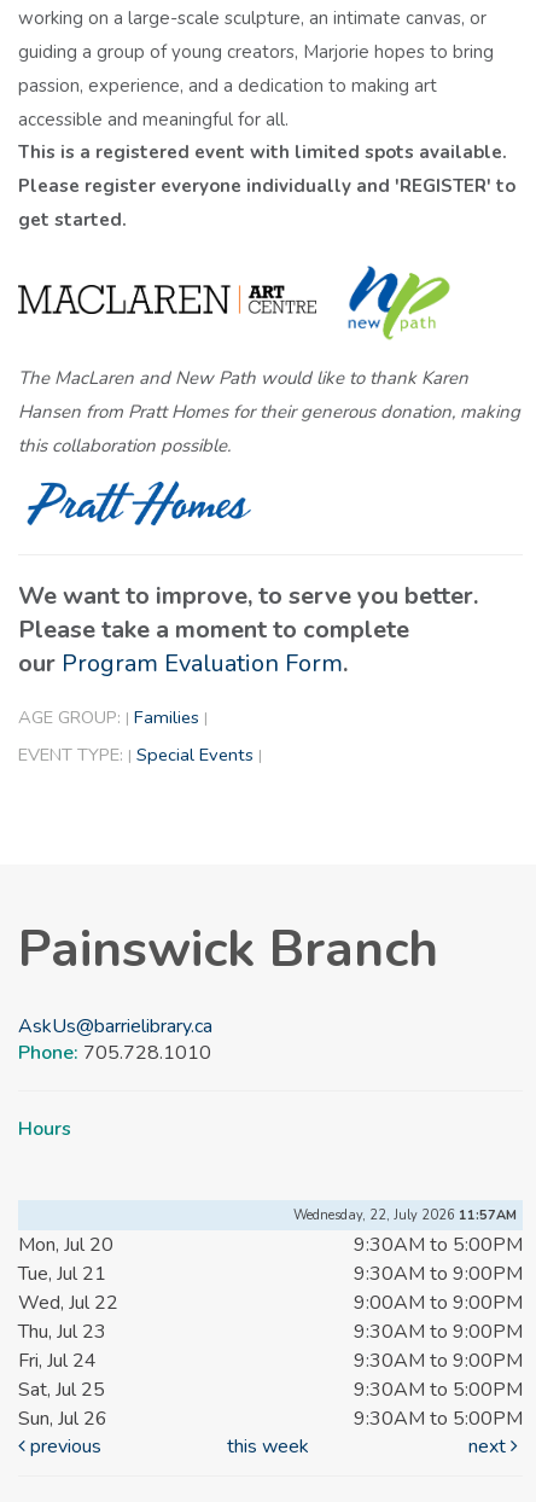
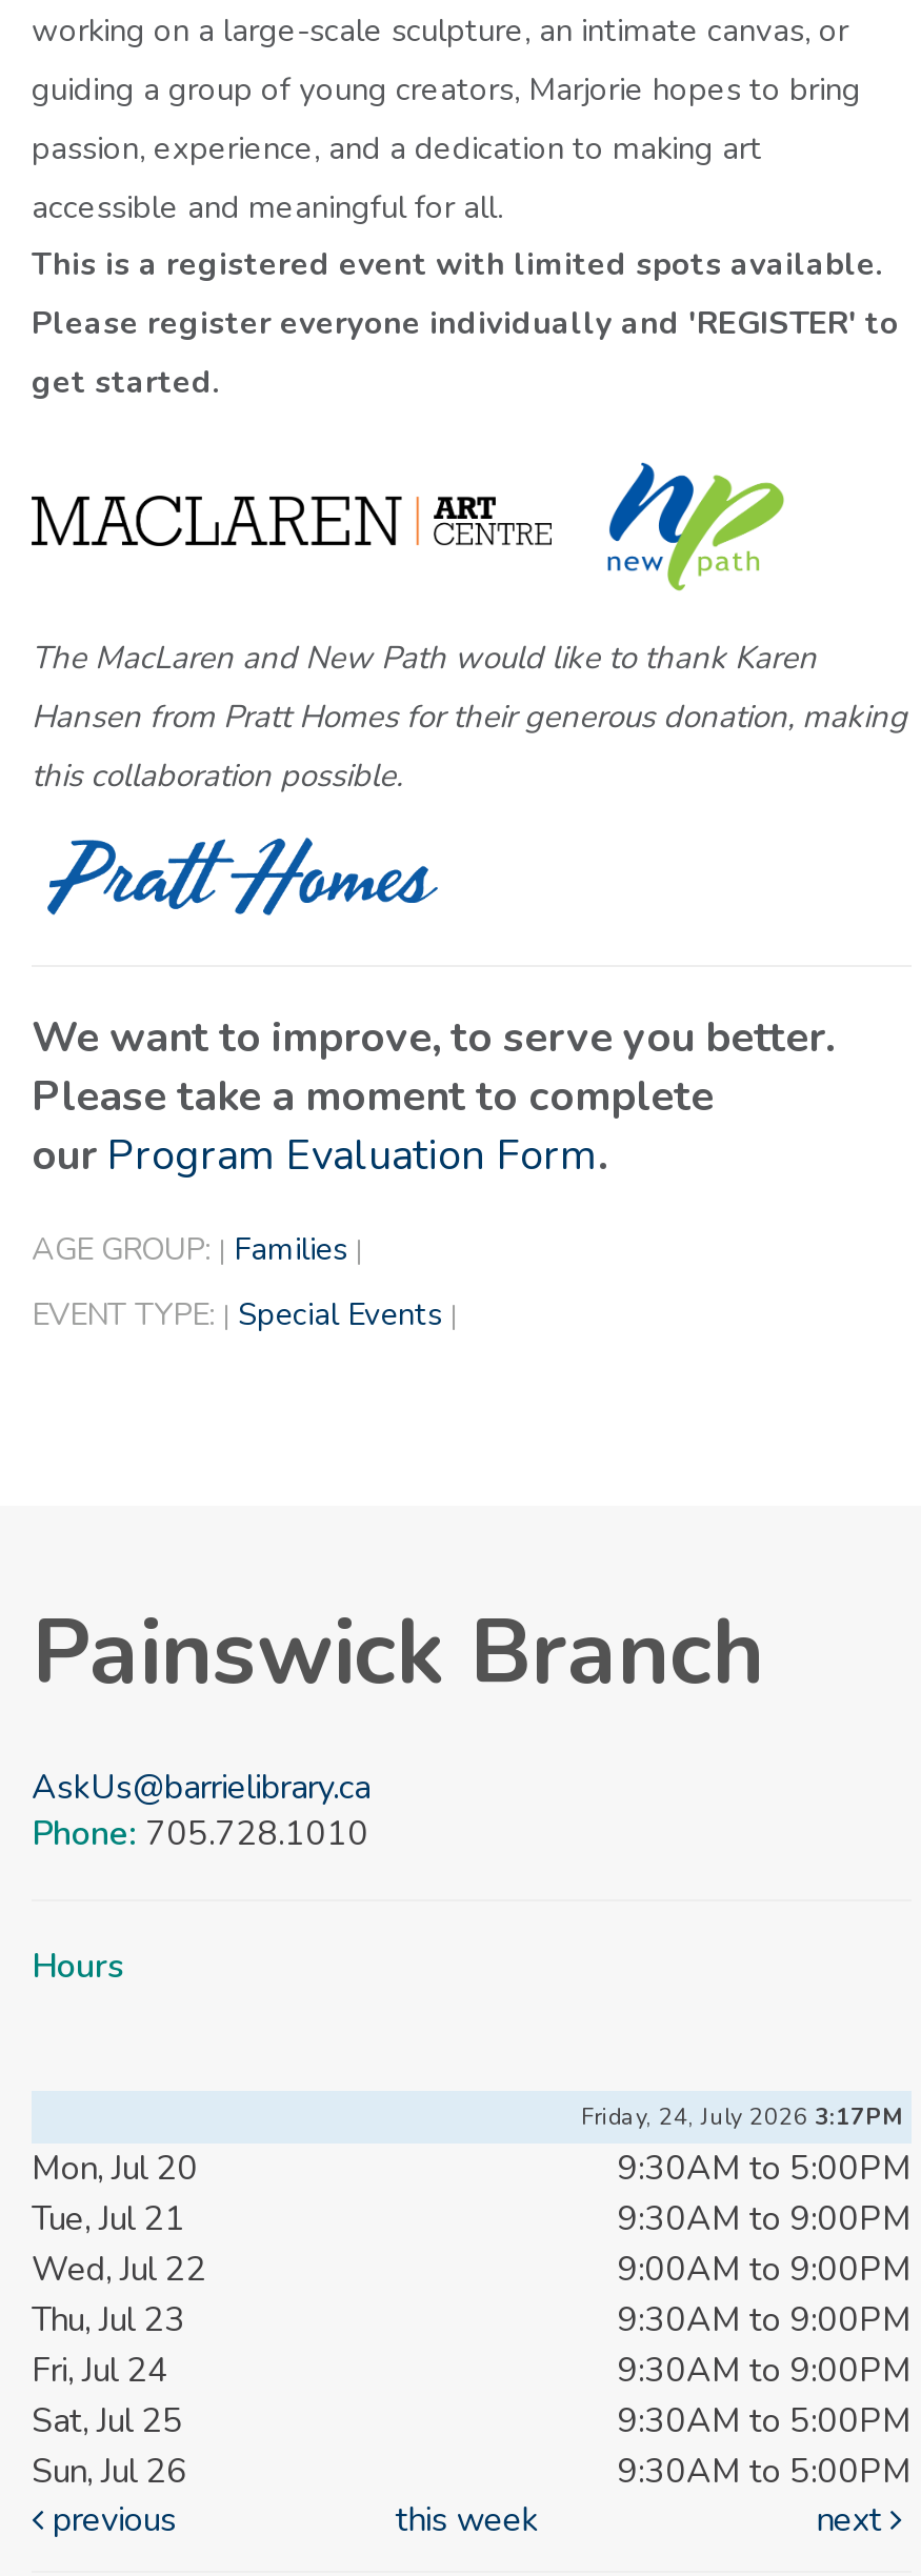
- Wednesday, 22, July 2026 11:57AM
+ Friday, 24, July 2026 3:17PM
